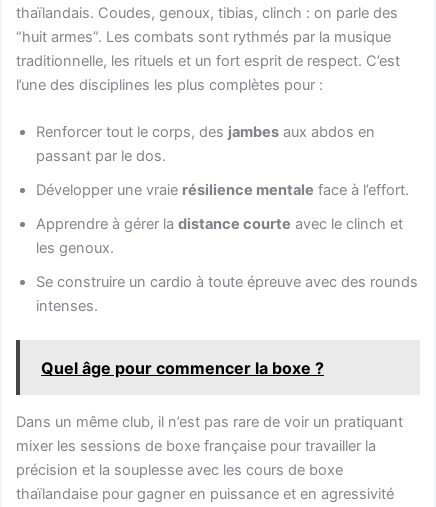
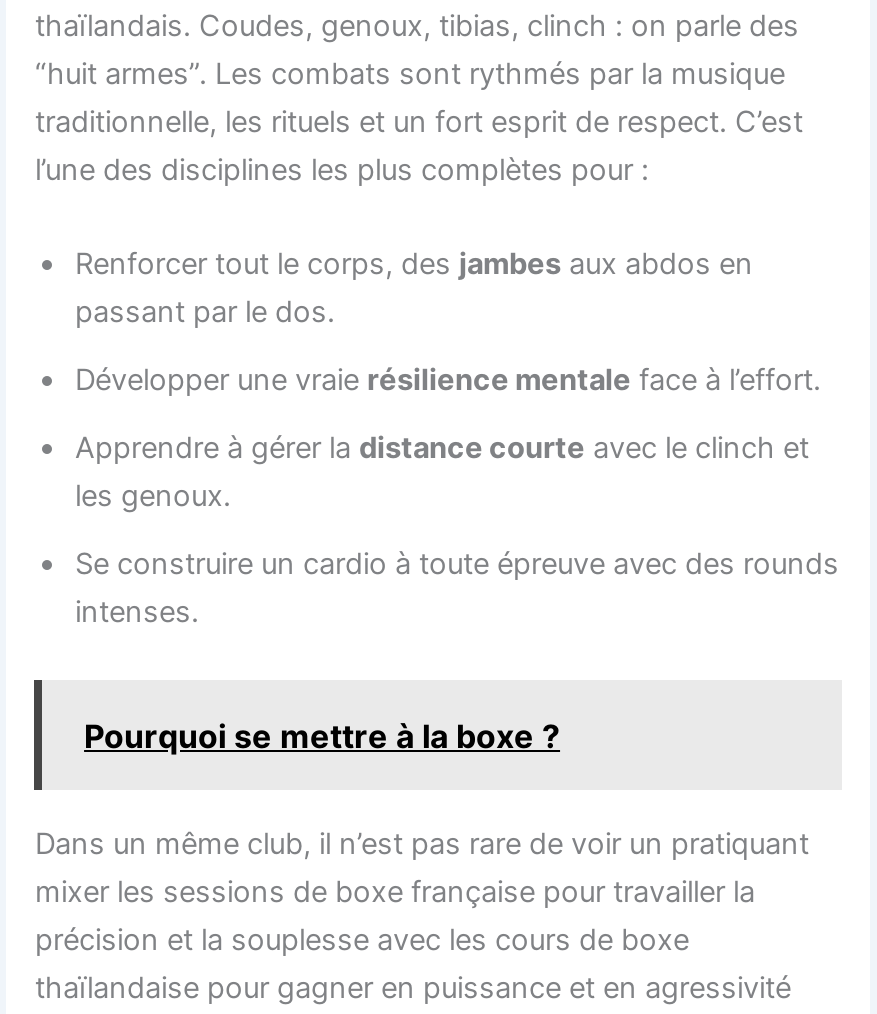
- Quel âge pour commencer la boxe ?
+ Pourquoi se mettre à la boxe ?
